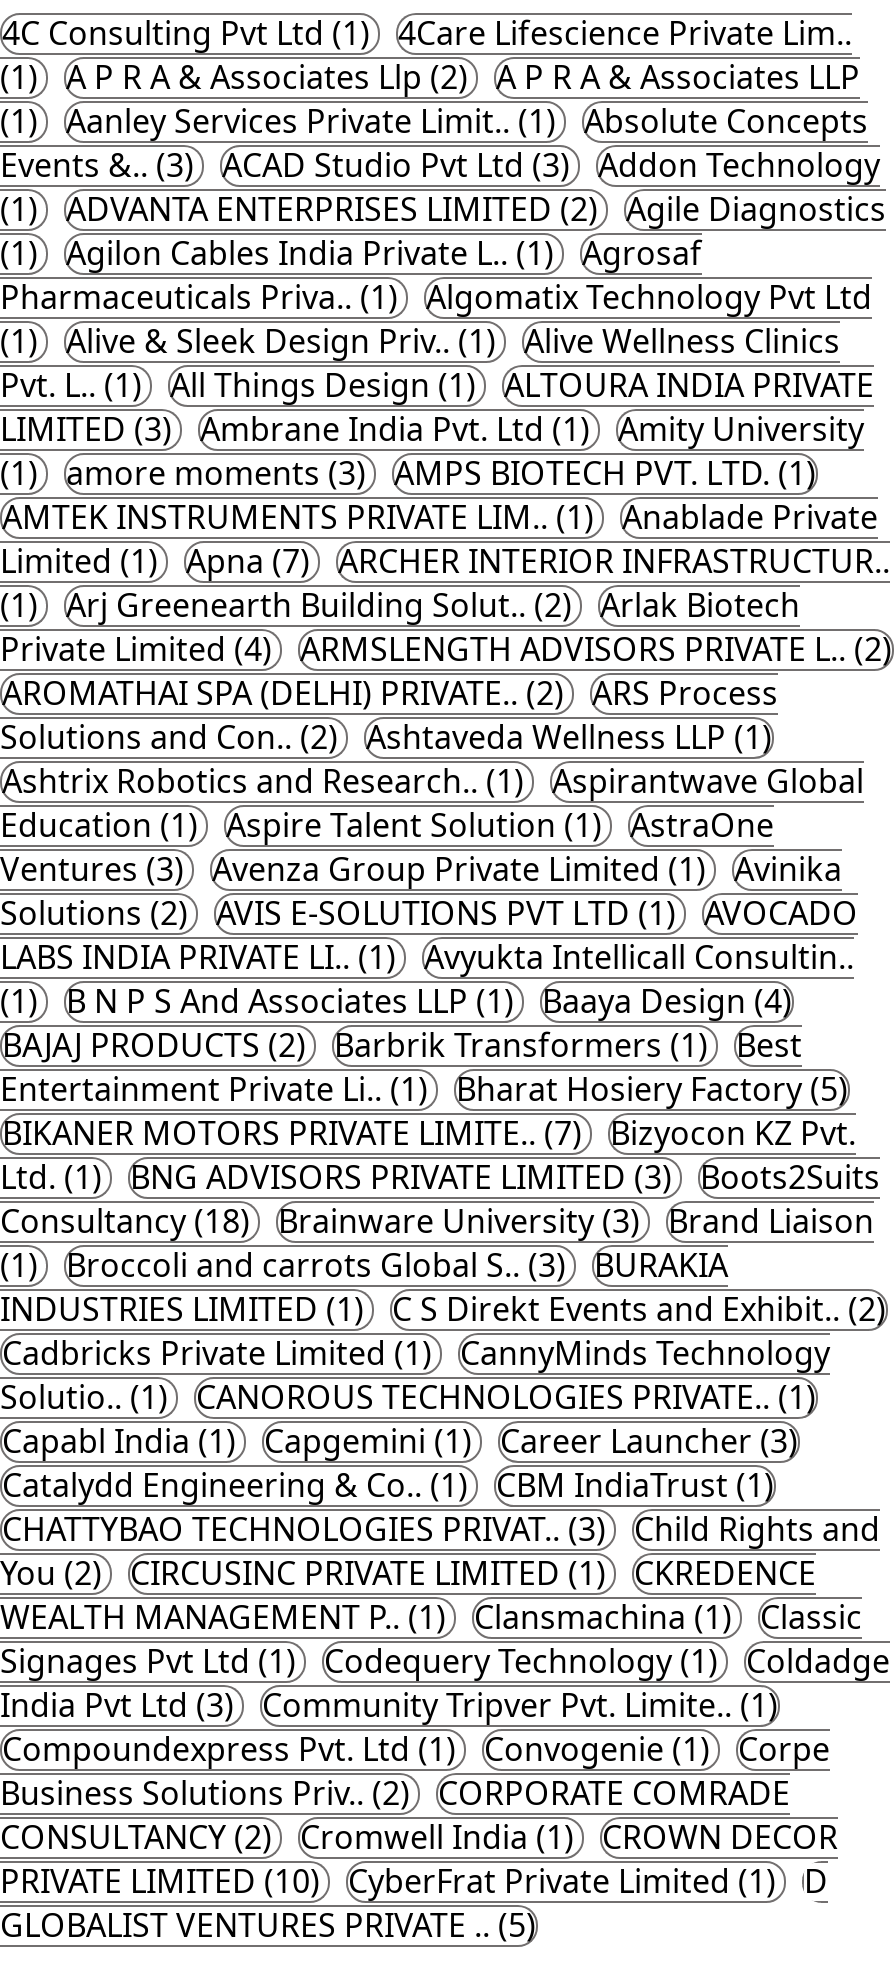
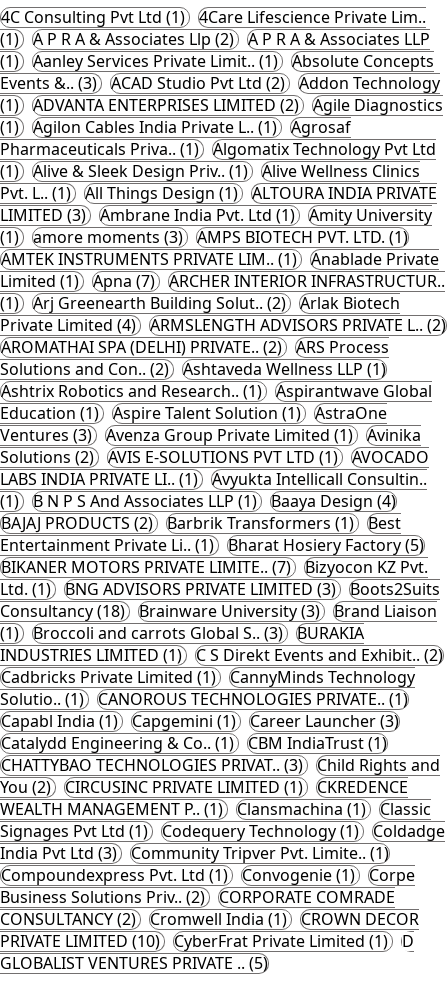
- Events &.. (3) ACAD Studio Pvt Ltd (3) Addon Technology
+ Events &.. (3) ACAD Studio Pvt Ltd (2) Addon Technology
